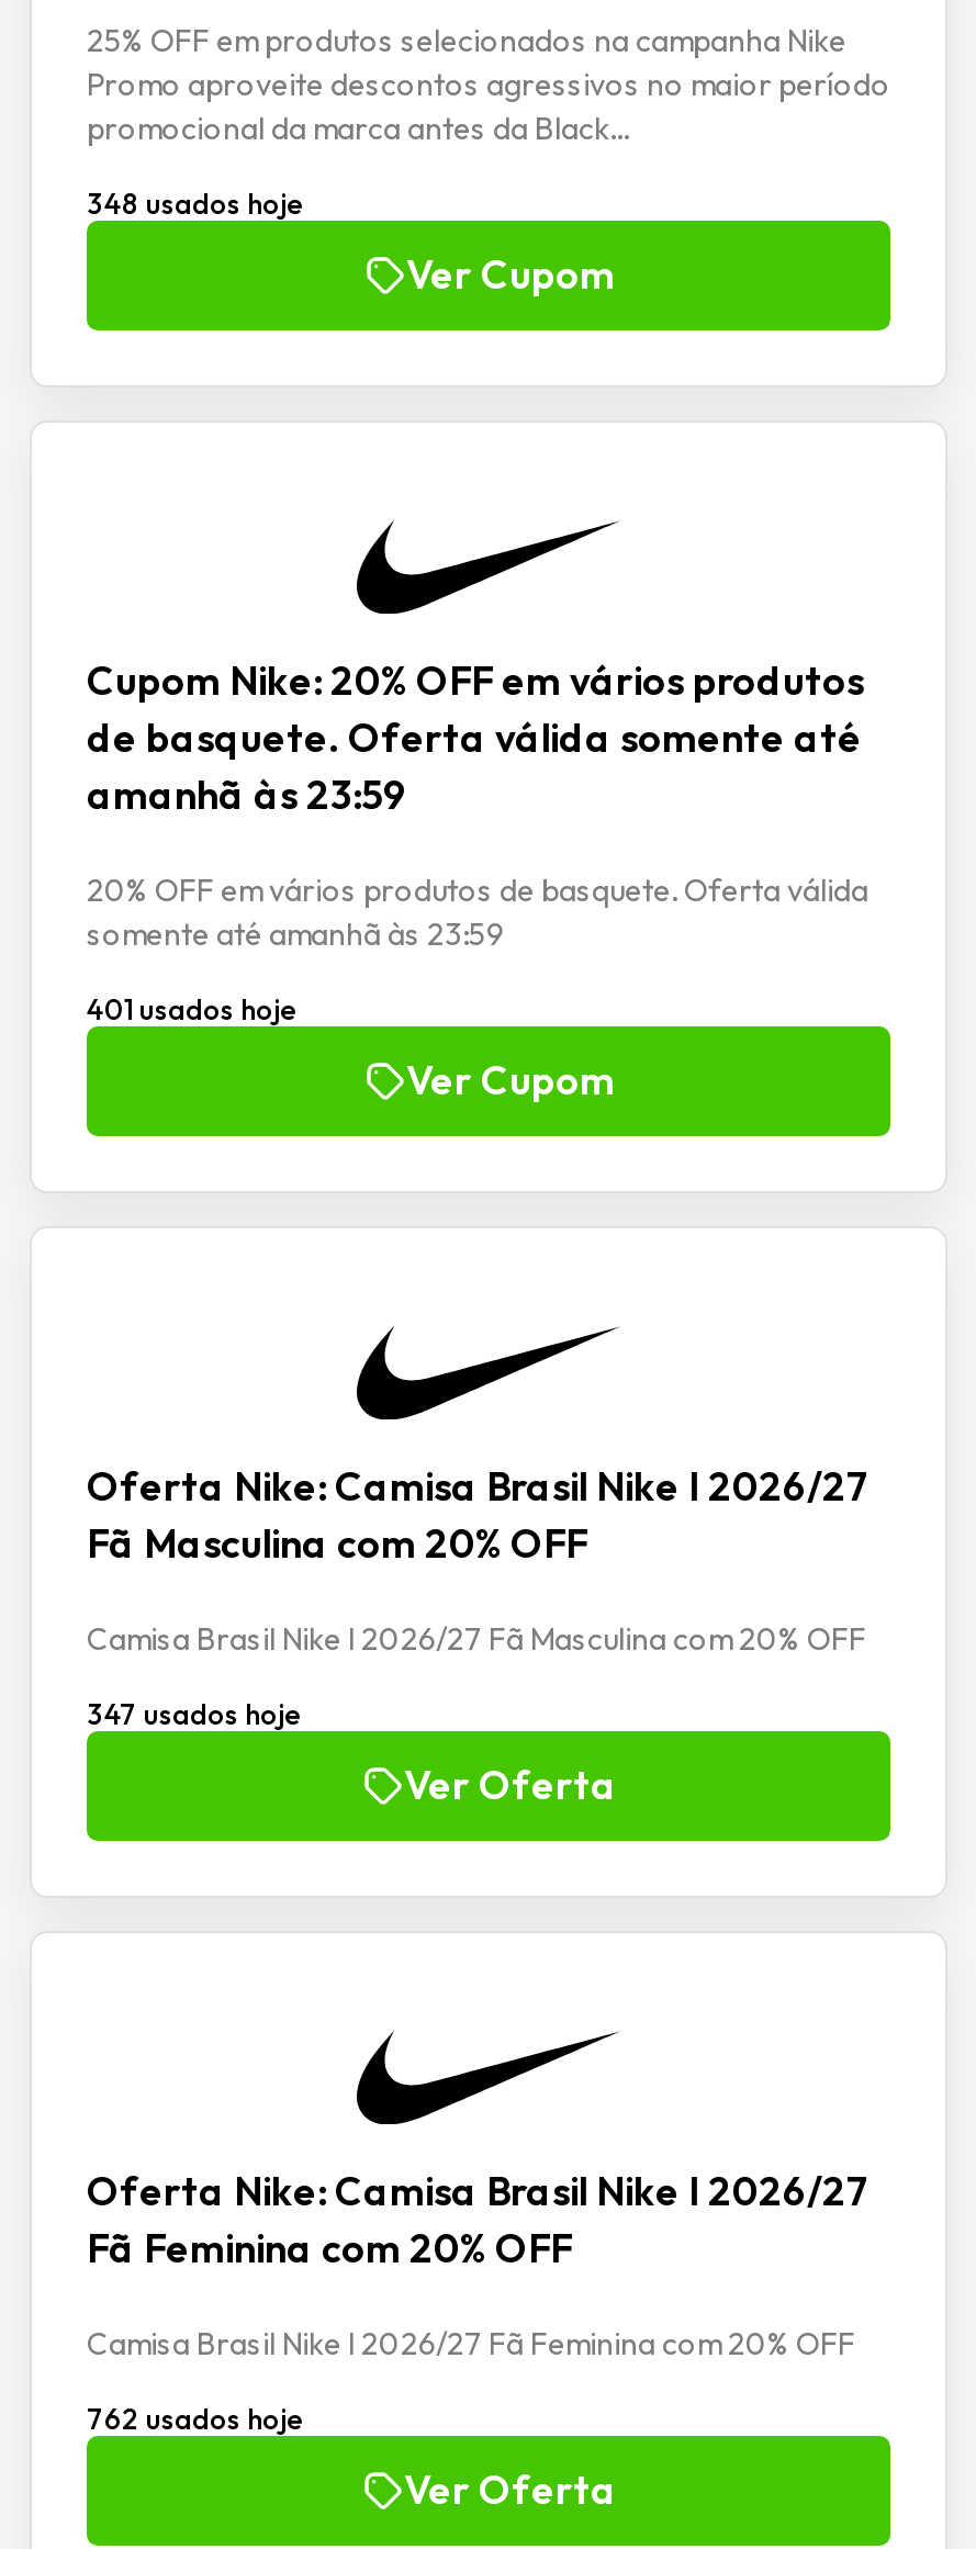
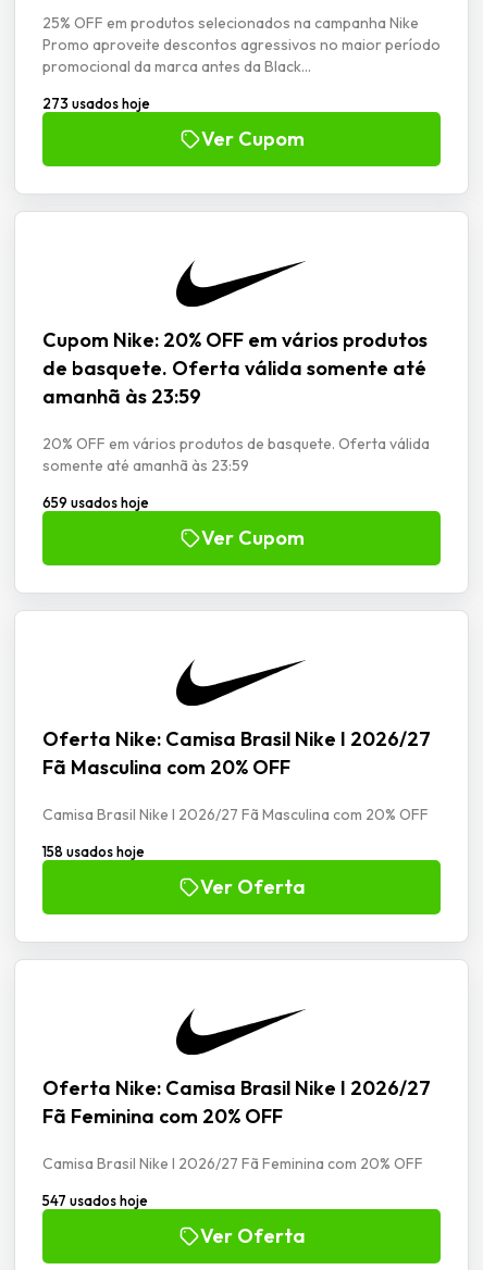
- 348 usados hoje
+ 273 usados hoje

- 401 usados hoje
+ 659 usados hoje

- 347 usados hoje
+ 158 usados hoje

- 762 usados hoje
+ 547 usados hoje
